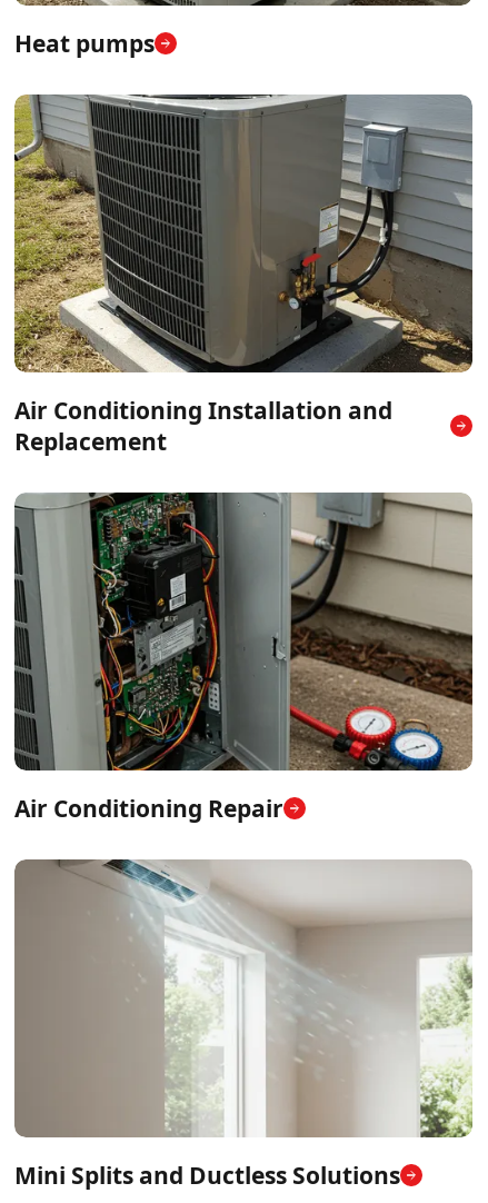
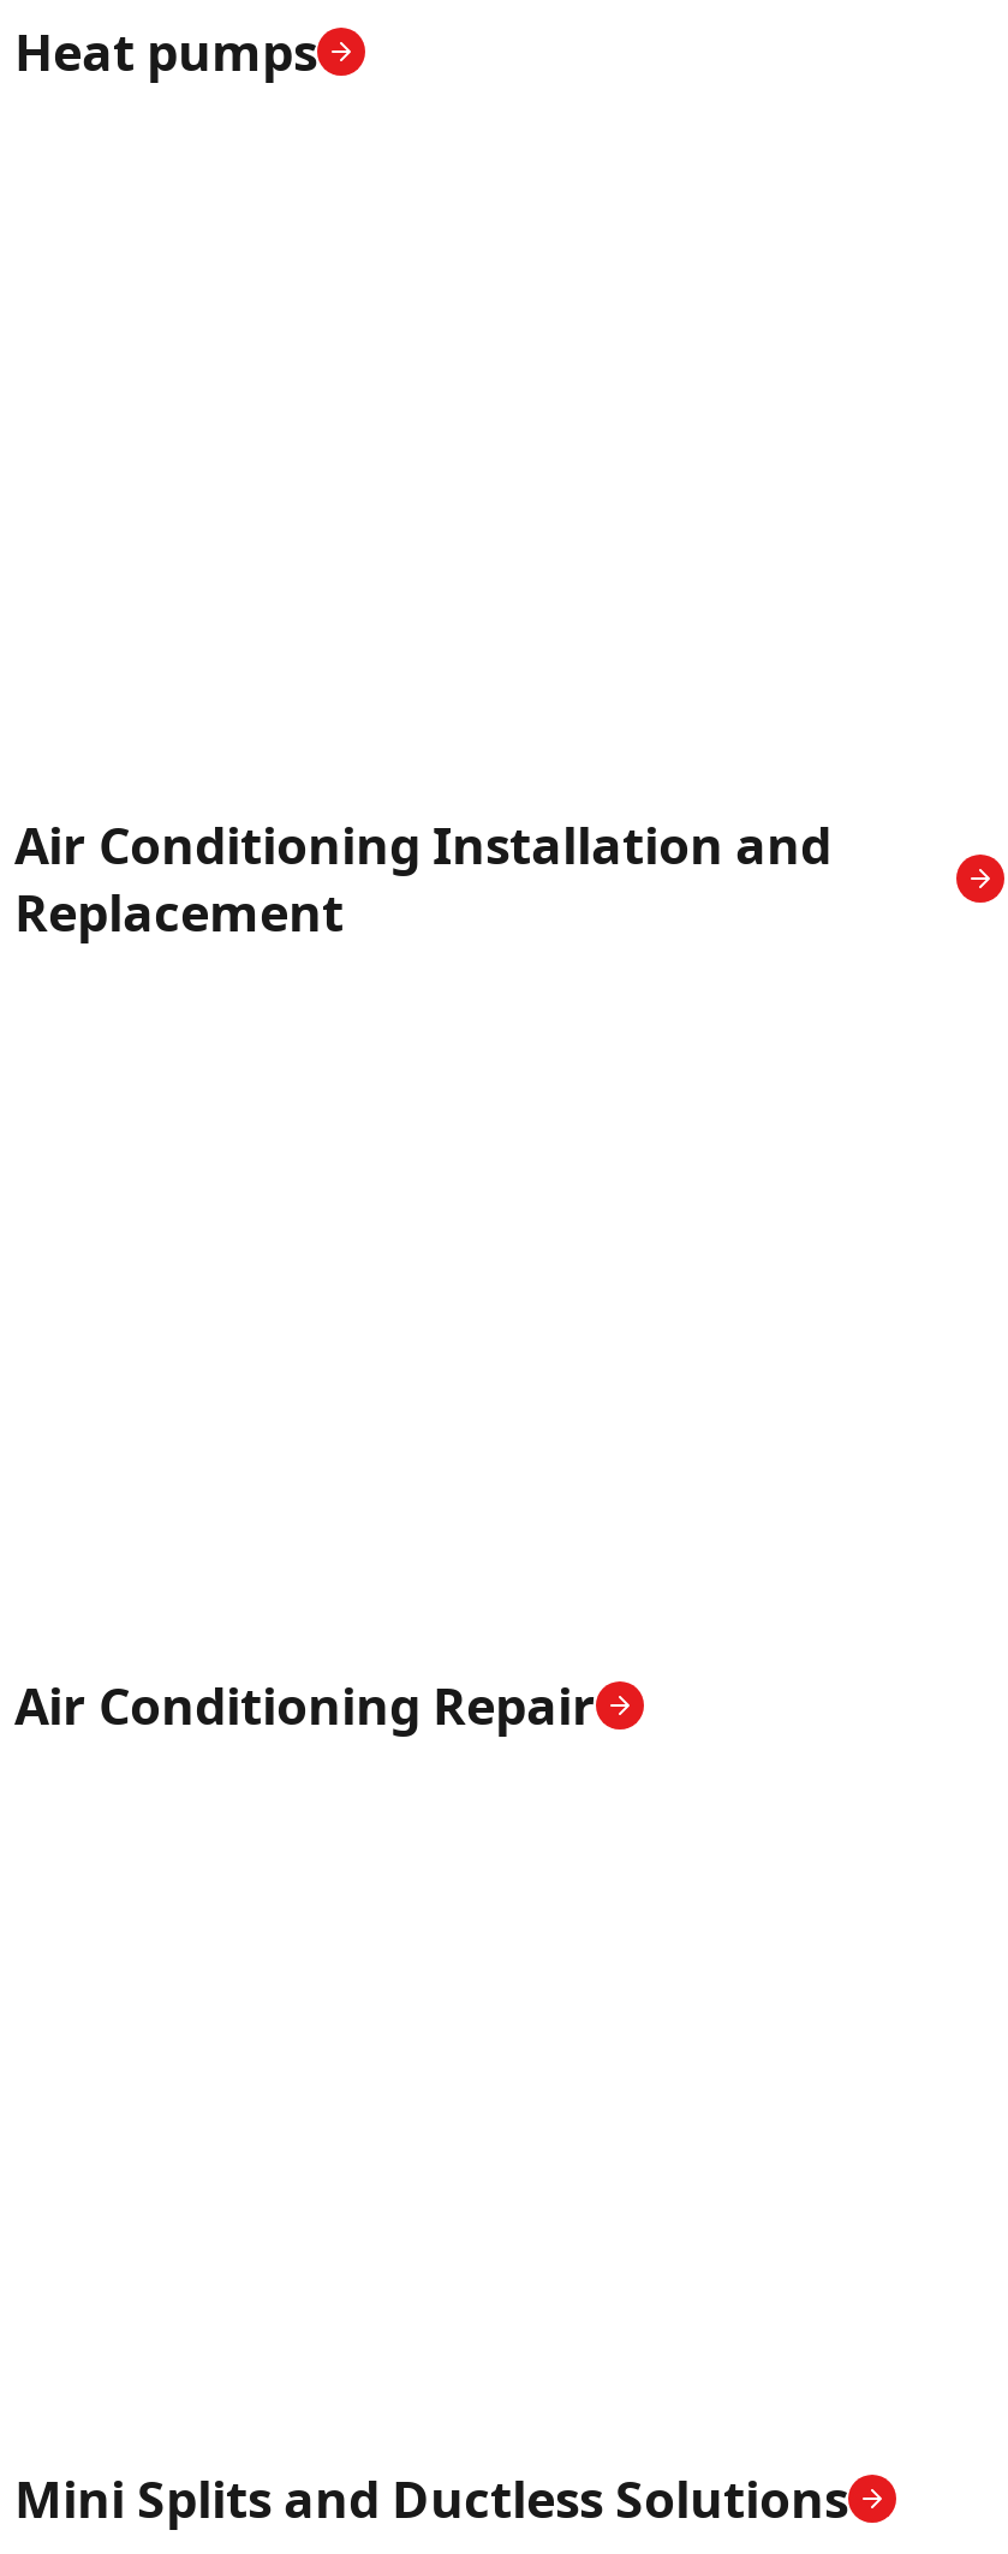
- [image]

- [image]

- [image]
